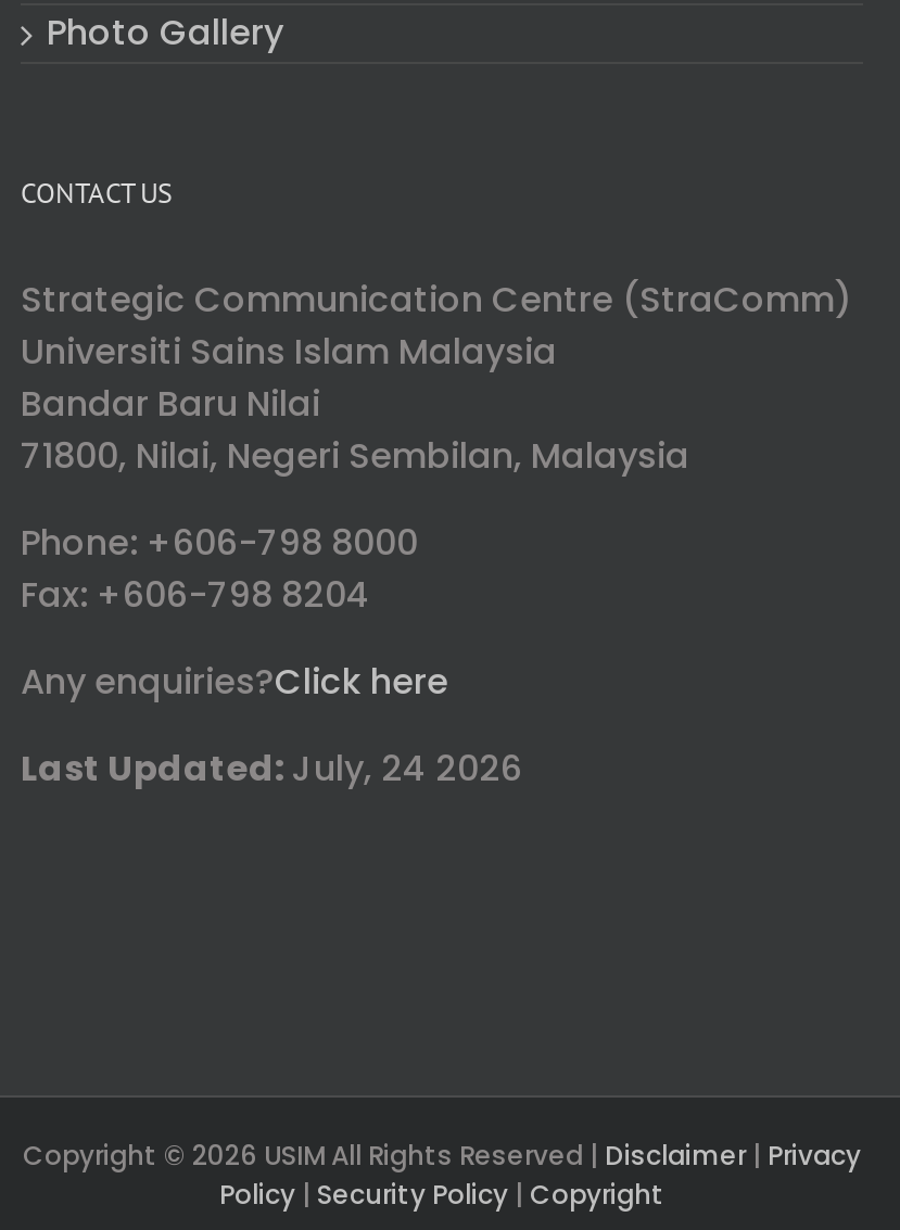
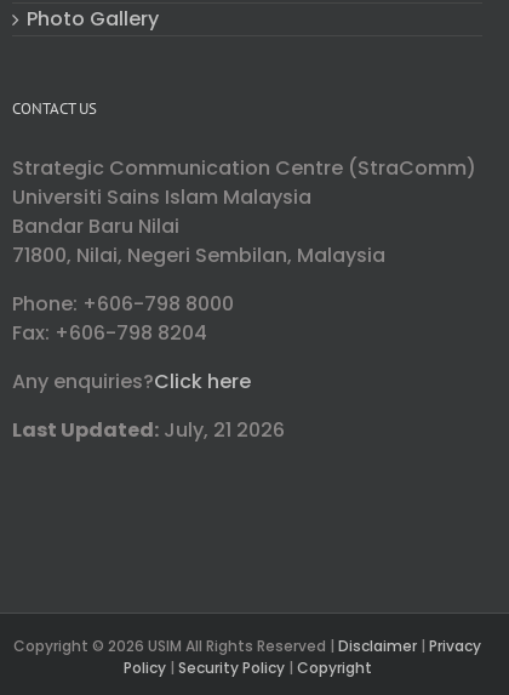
- Last Updated: July, 24 2026
+ Last Updated: July, 21 2026
